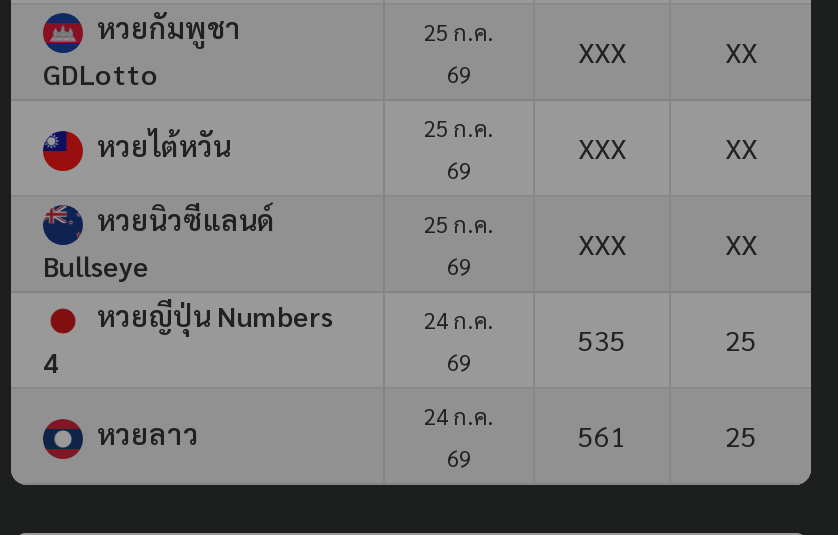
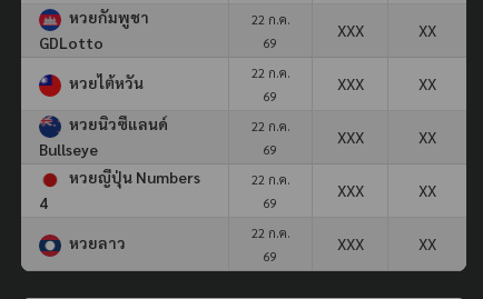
- 25 ก.ค.
+ 22 ก.ค.

- 25 ก.ค.
+ 22 ก.ค.

- 25 ก.ค.
+ 22 ก.ค.

- 24 ก.ค.
+ 22 ก.ค.

- 535
- 25
+ XXX
+ XX

- 24 ก.ค.
+ 22 ก.ค.

- 561
- 25
+ XXX
+ XX
